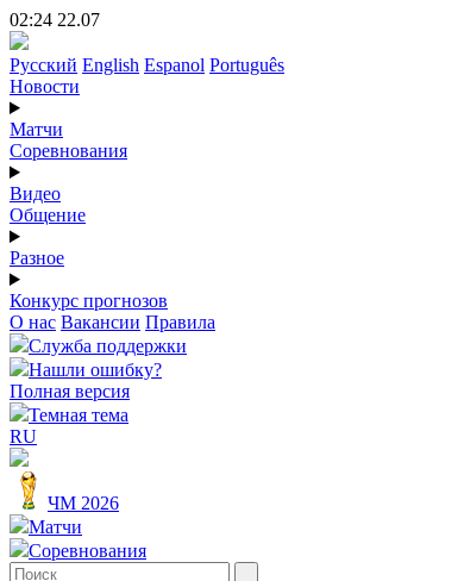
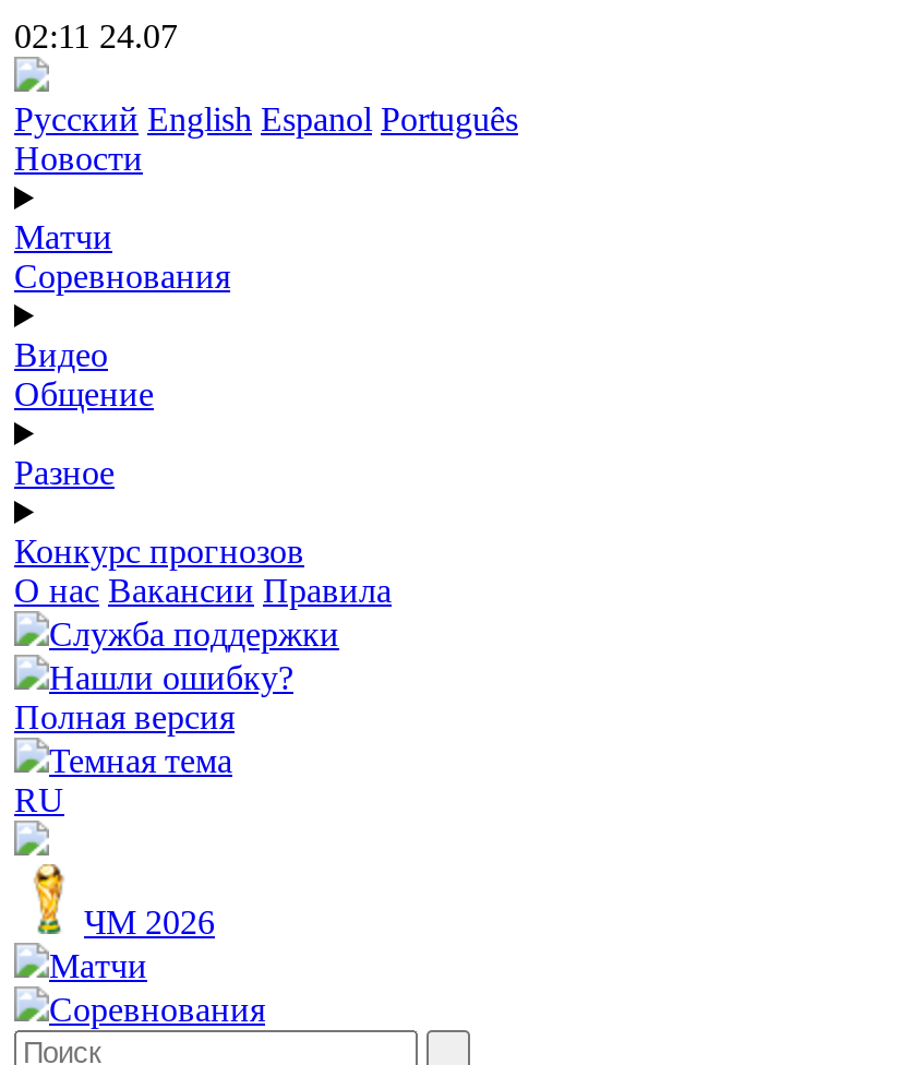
- 02:24 22.07
+ 02:11 24.07
